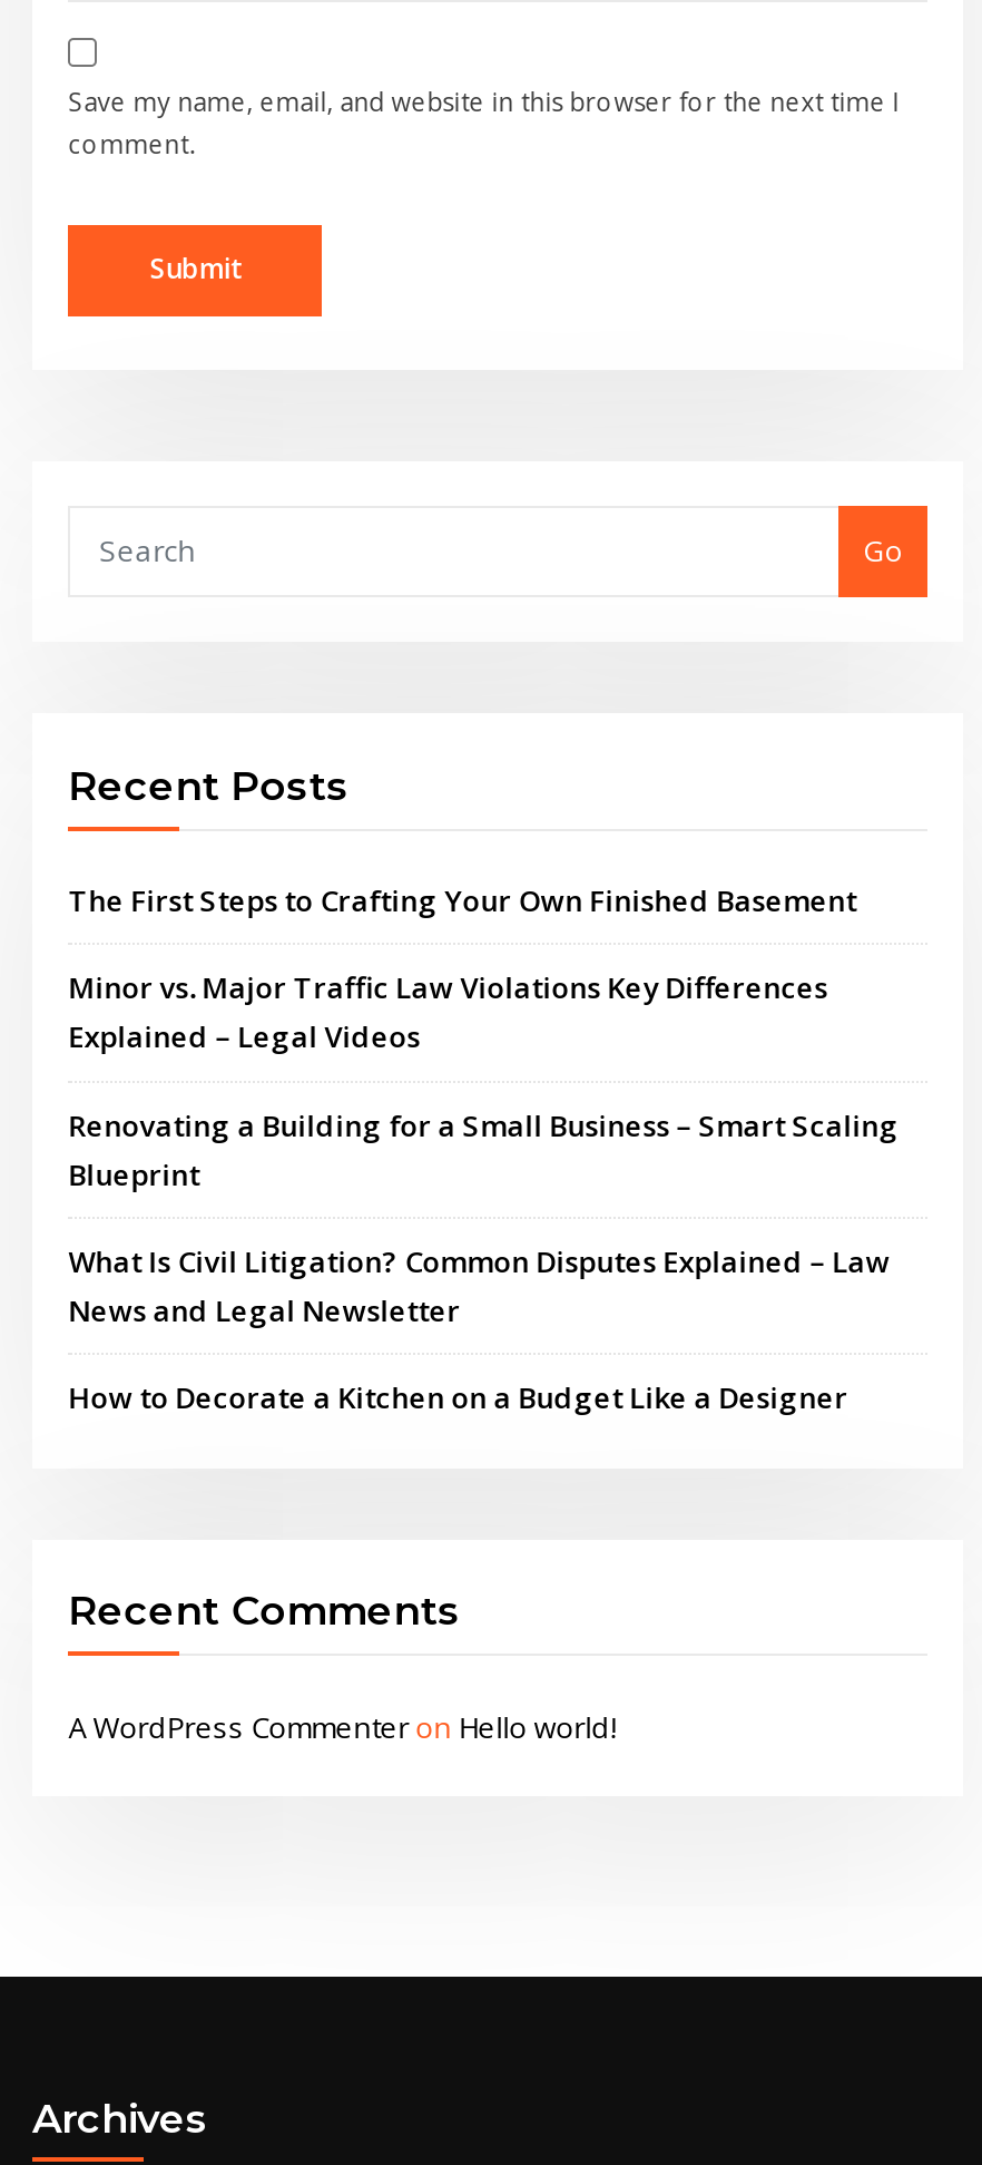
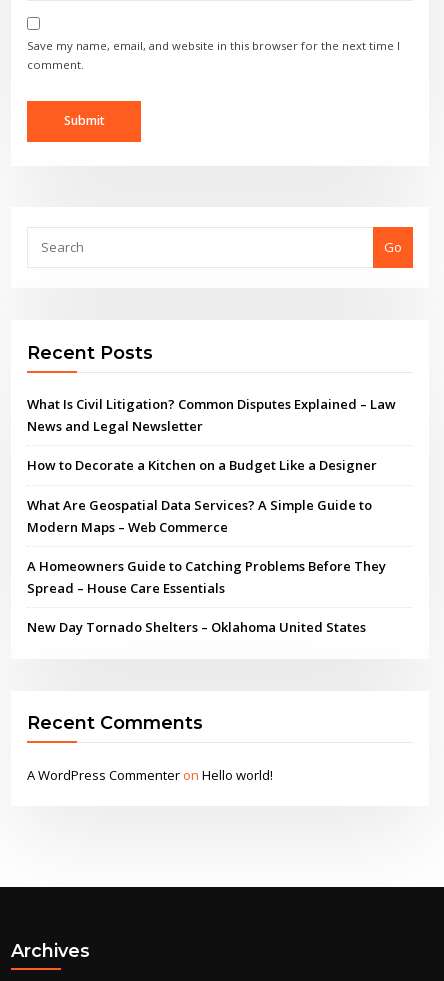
- The First Steps to Crafting Your Own Finished Basement
- Minor vs. Major Traffic Law Violations Key Differences
- Explained – Legal Videos
- Renovating a Building for a Small Business – Smart Scaling
- Blueprint

moved up: What Is Civil Litigation? Common Disputes Explained – Law | News and Legal Newsletter | How to Decorate a Kitchen on a Budget Like a Designer

+ What Are Geospatial Data Services? A Simple Guide to
+ Modern Maps – Web Commerce
+ A Homeowners Guide to Catching Problems Before They
+ Spread – House Care Essentials
+ New Day Tornado Shelters – Oklahoma United States
